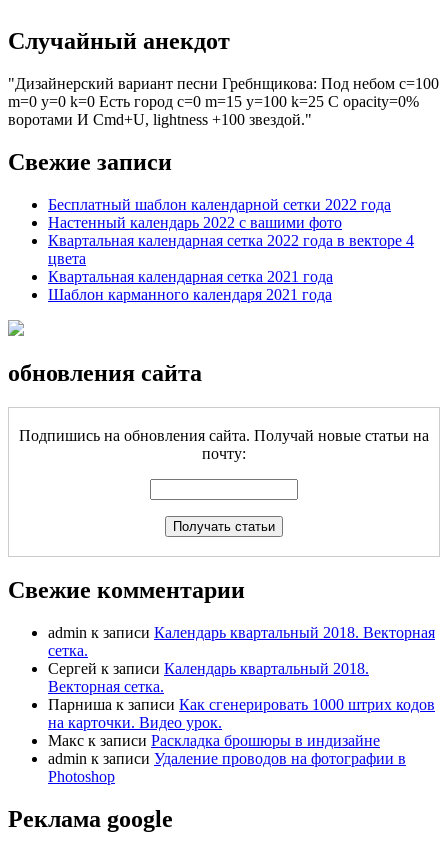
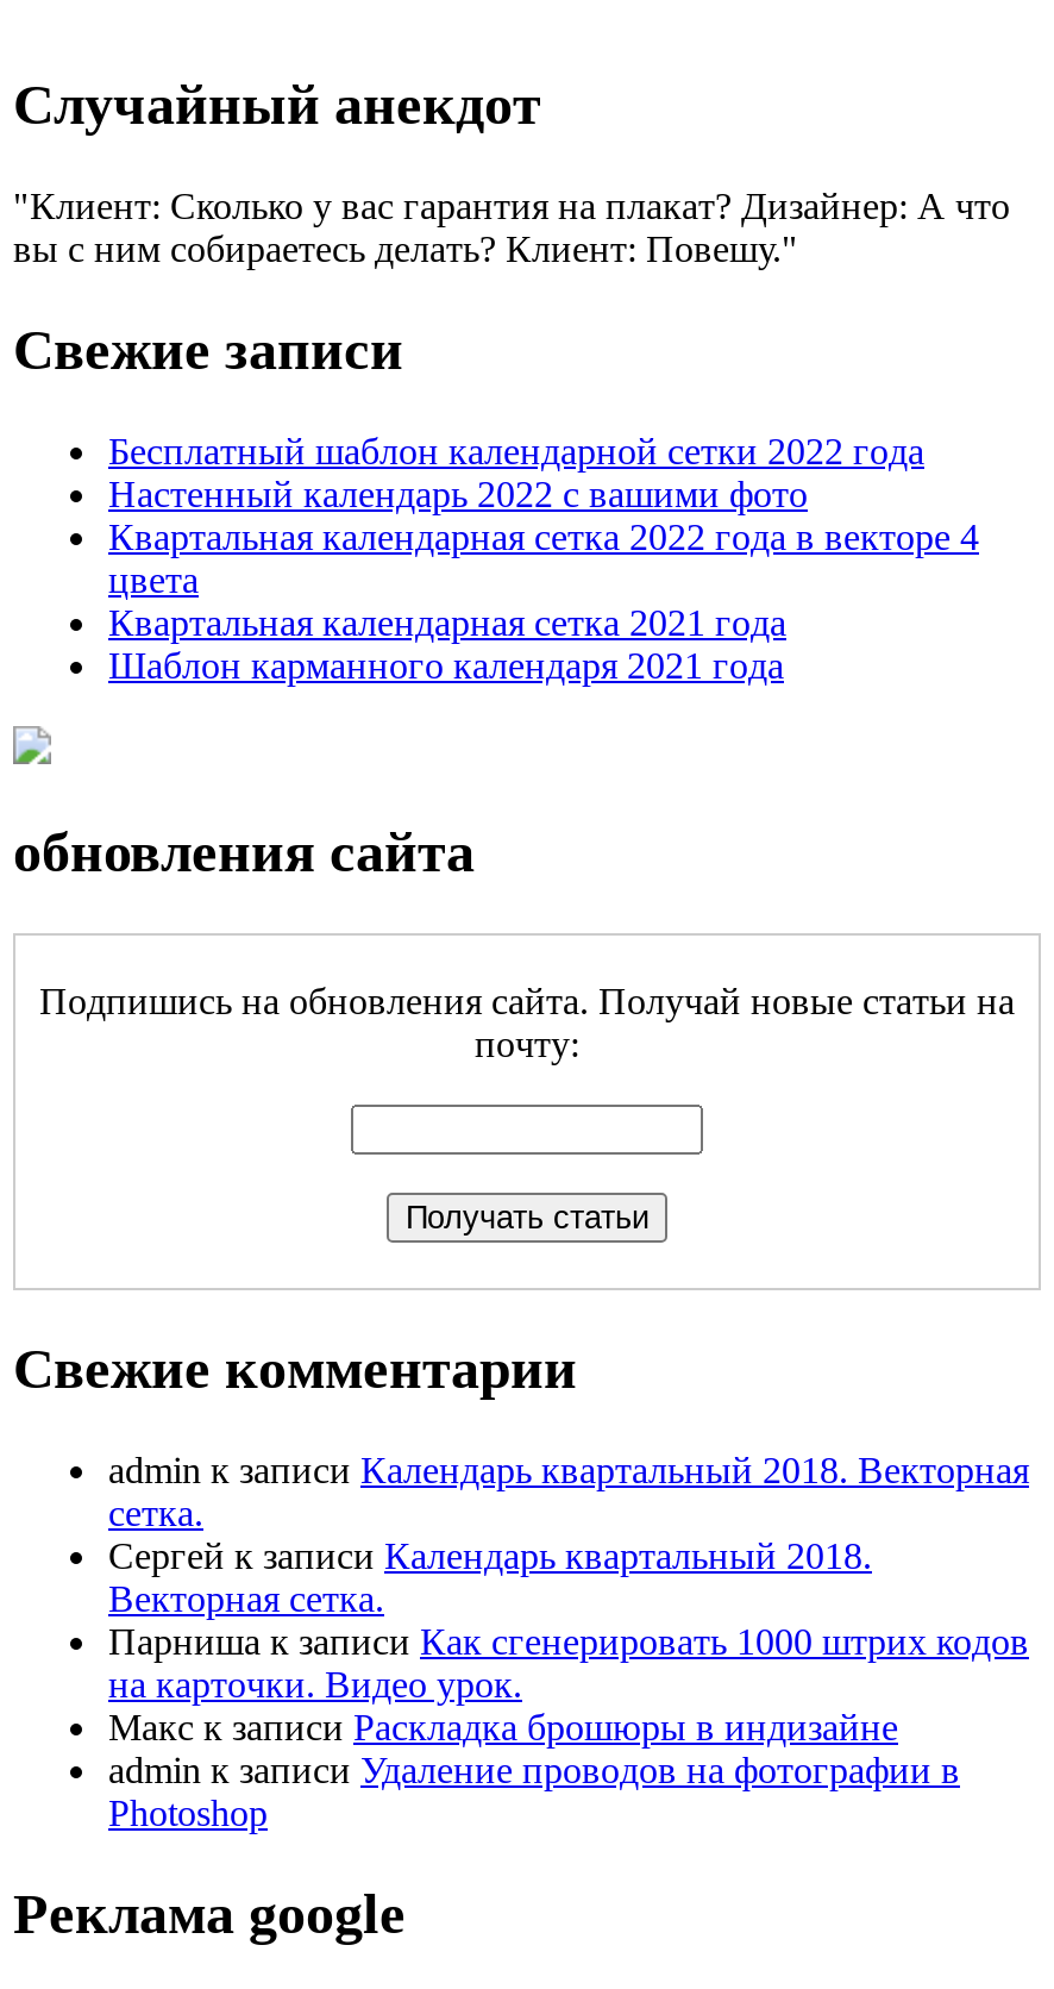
- Дизайнерский вариант песни Гребнщикова: Под небом с=100
- m=0 y=0 k=0 Есть город c=0 m=15 y=100 k=25 С opacity=0%
- воротами И Cmd+U, lightness +100 звездой.
+ Клиент: Сколько у вас гарантия на плакат? Дизайнер: А что
+ вы с ним собираетесь делать? Клиент: Повешу.
